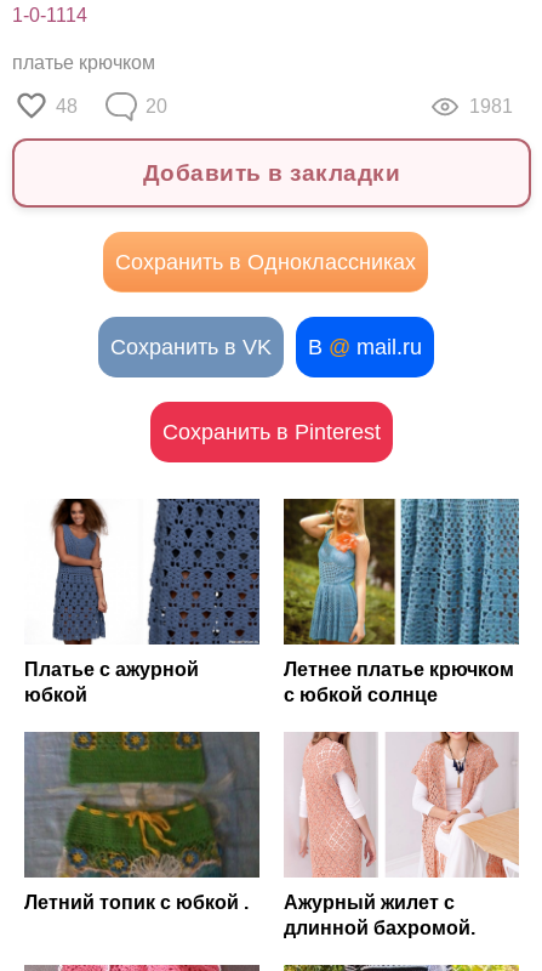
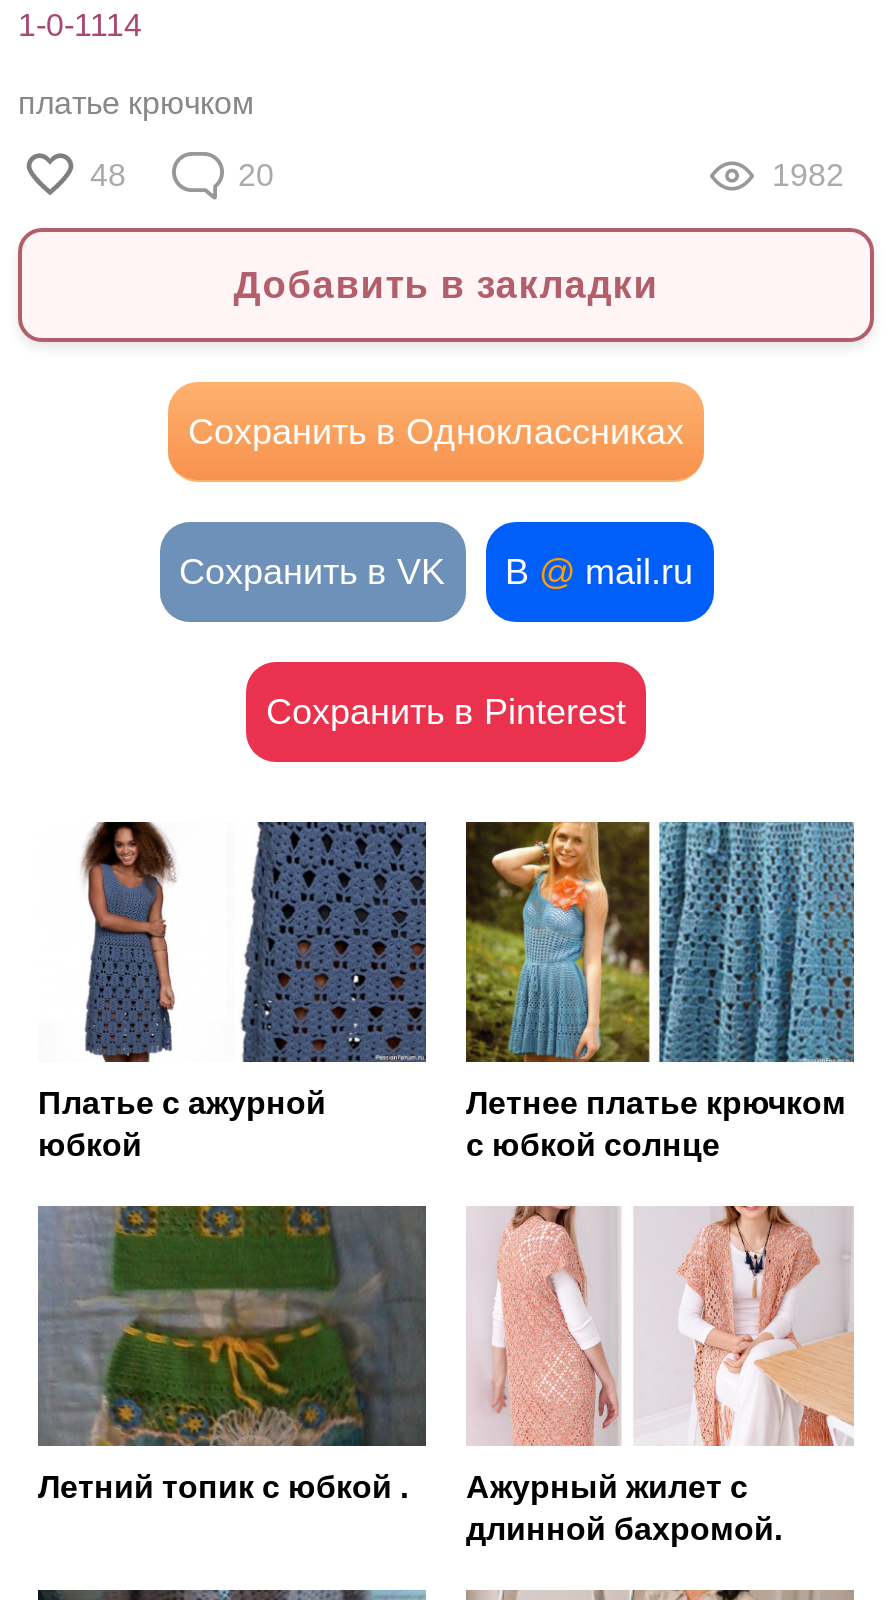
- 1981
+ 1982
